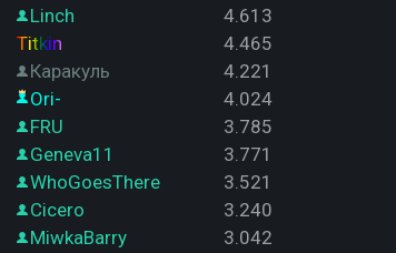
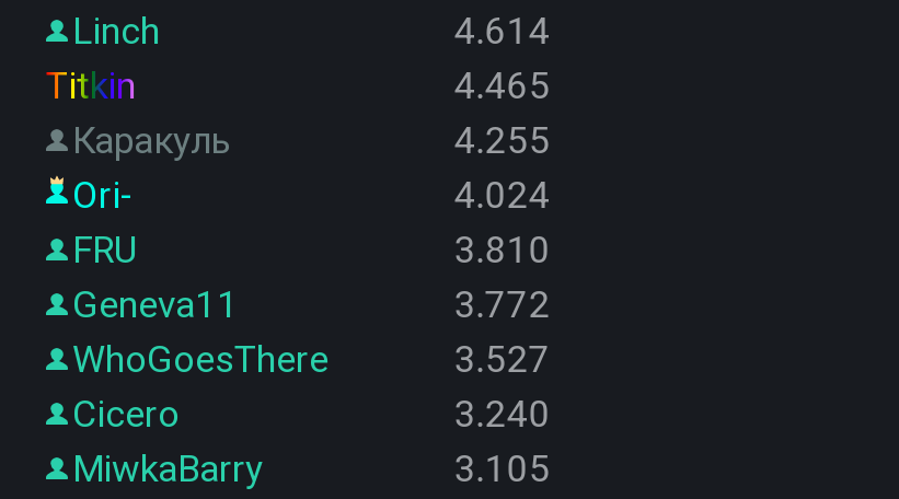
- 4.613
+ 4.614

- 4.221
+ 4.255

- 3.785
+ 3.810

- 3.771
+ 3.772

- 3.521
+ 3.527

- 3.042
+ 3.105
